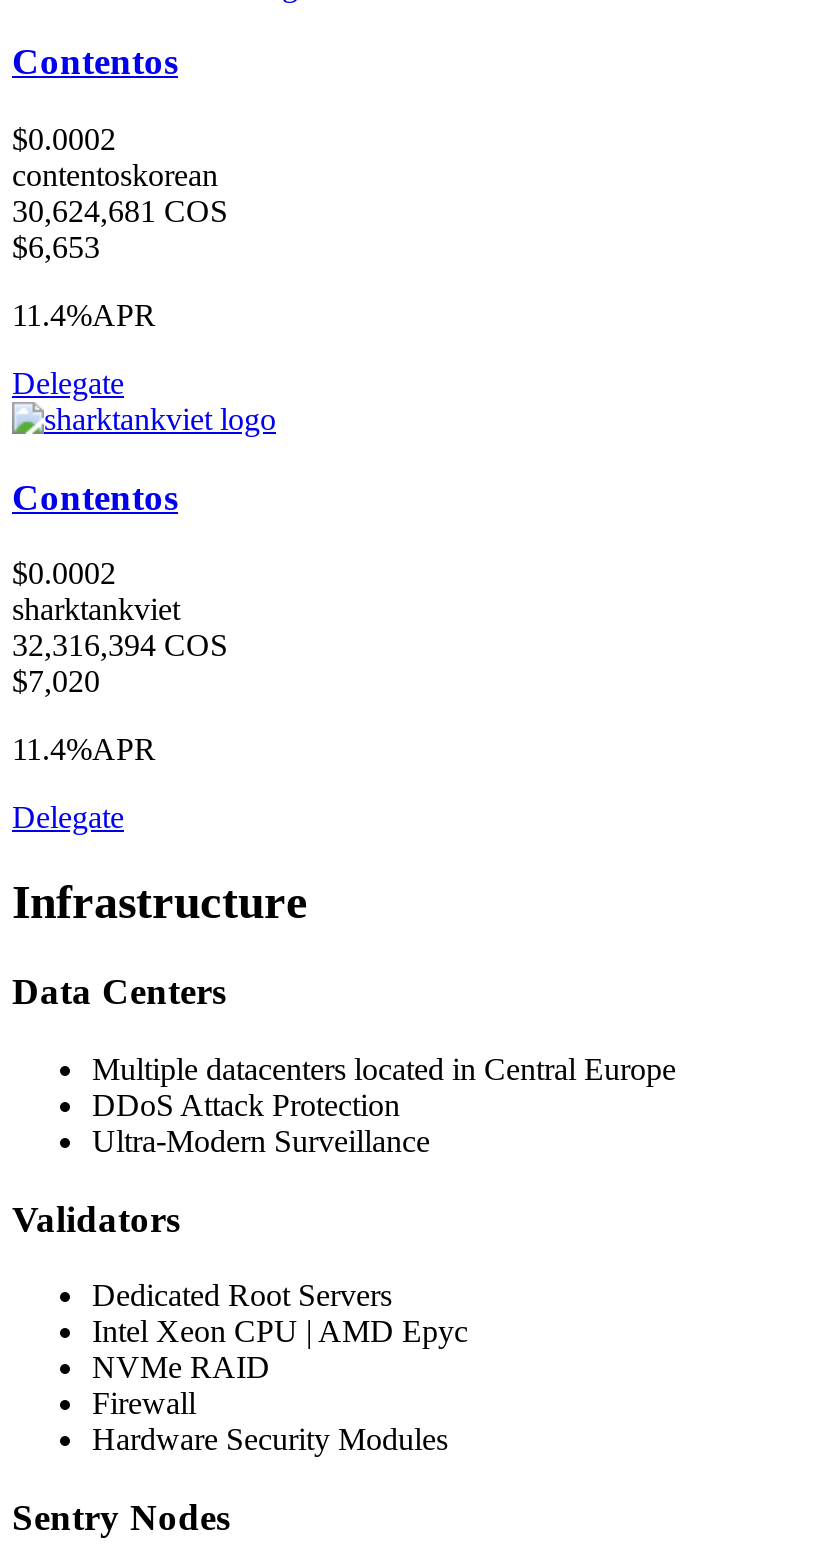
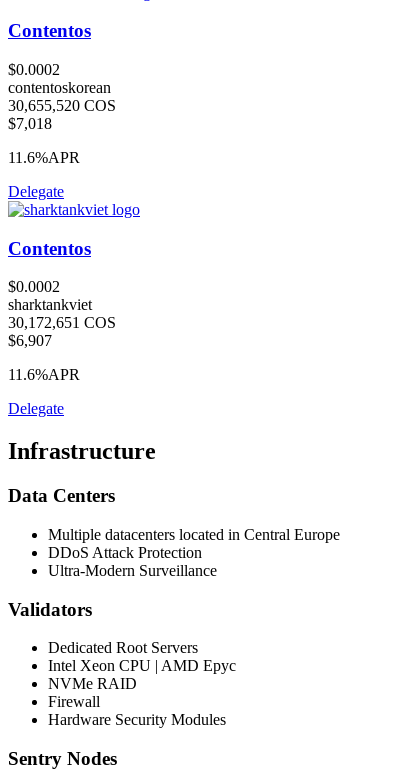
- 30,624,681 COS
+ 30,655,520 COS

- $6,653
+ $7,018

- 11.4%APR
+ 11.6%APR

- 32,316,394 COS
+ 30,172,651 COS

- $7,020
+ $6,907

- 11.4%APR
+ 11.6%APR
